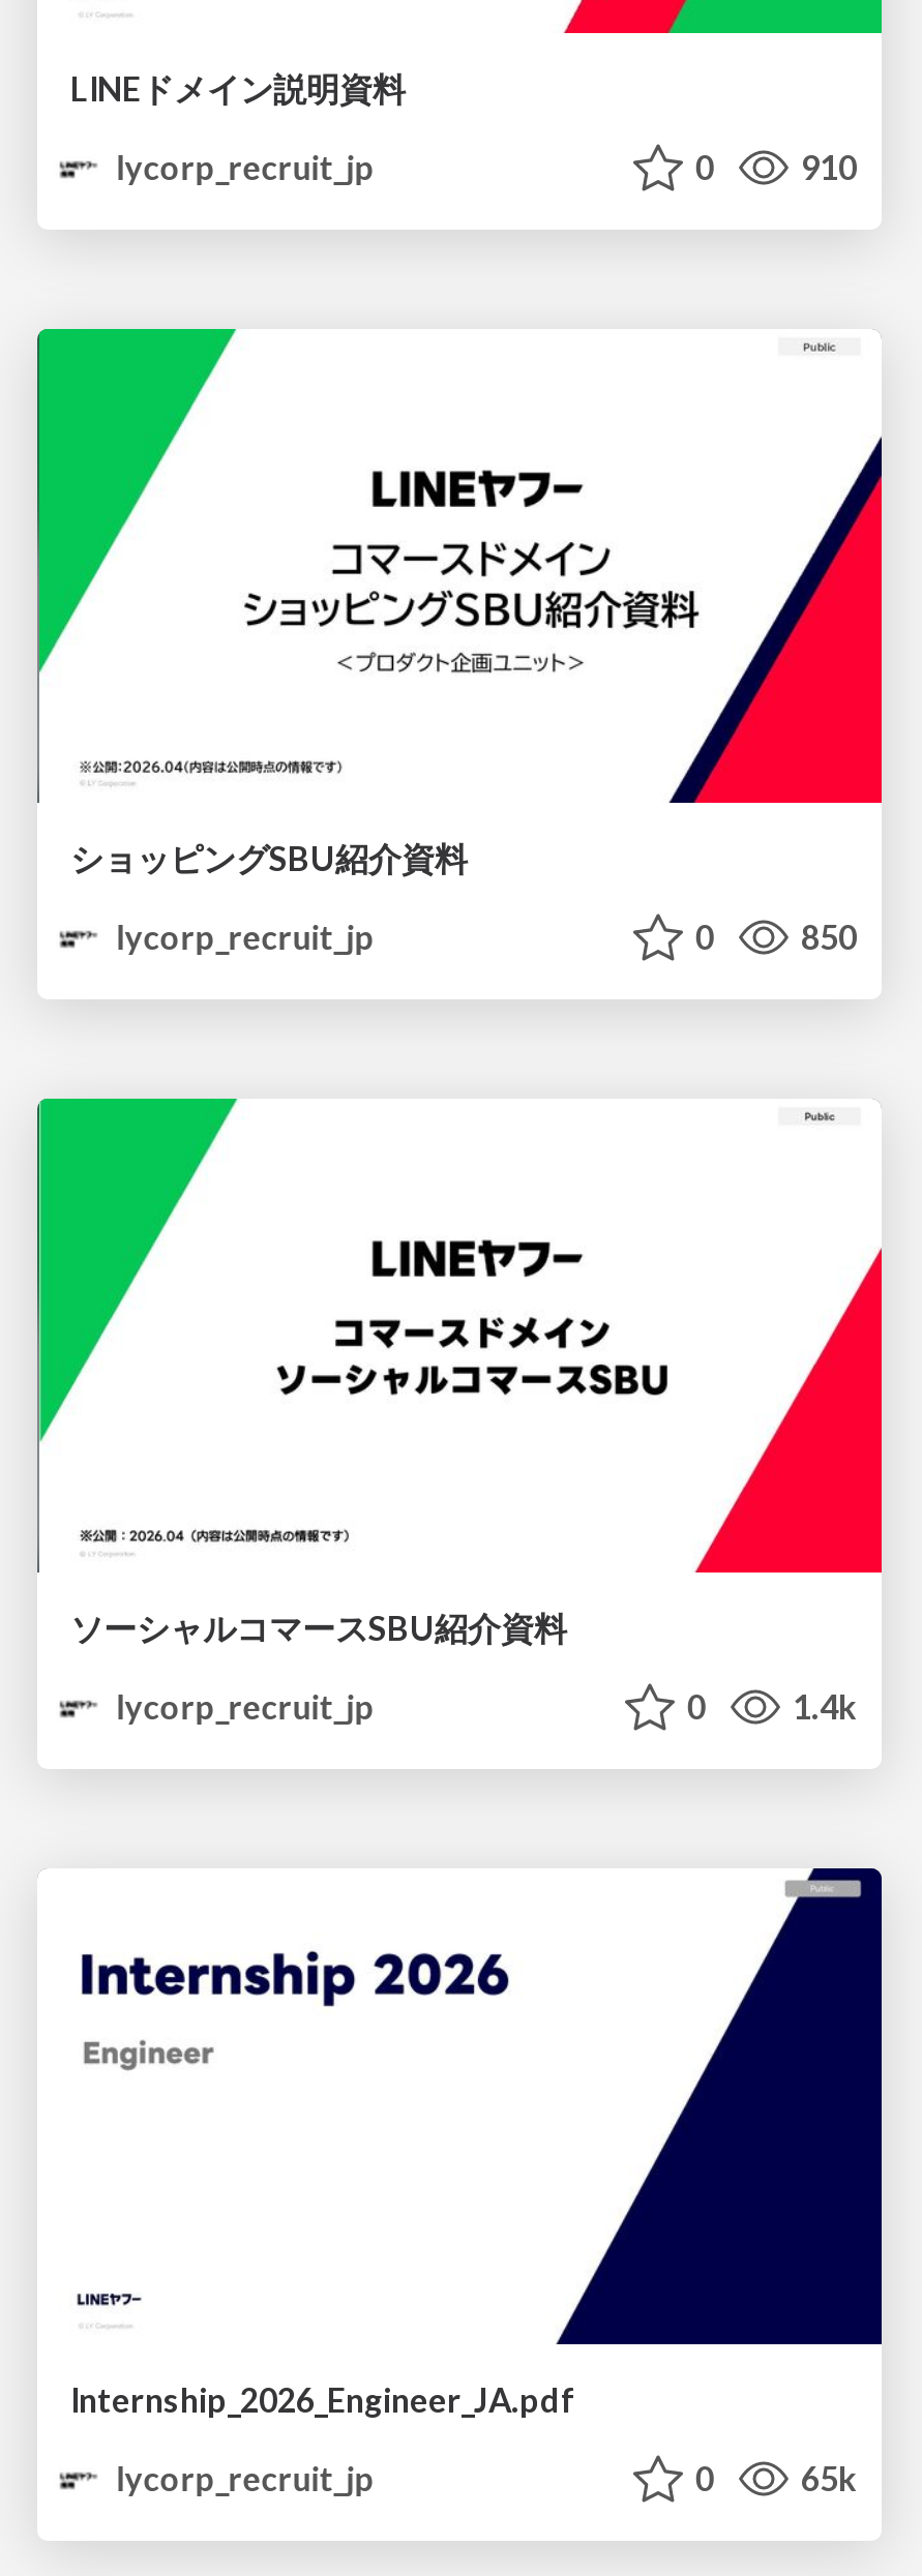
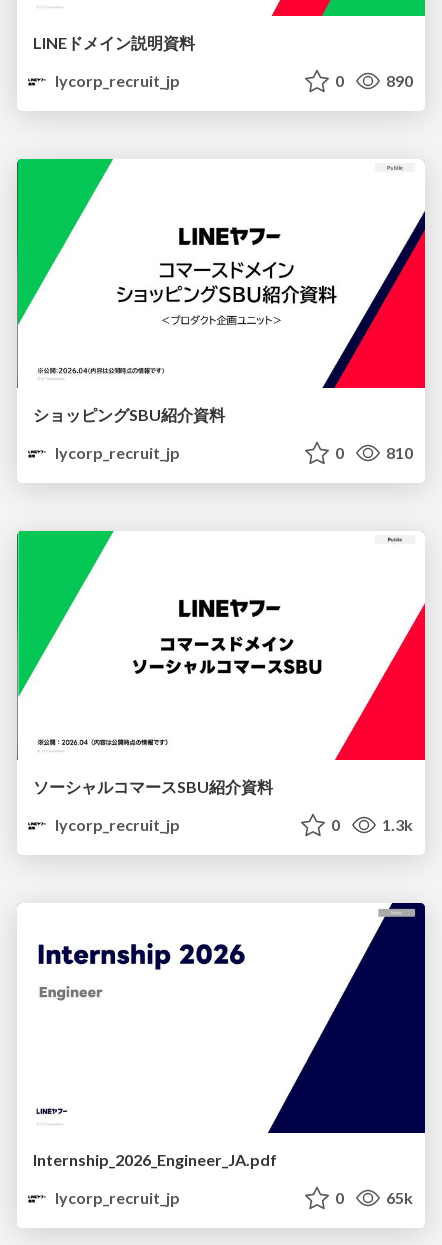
- 910
+ 890

- 850
+ 810

- 1.4k
+ 1.3k
